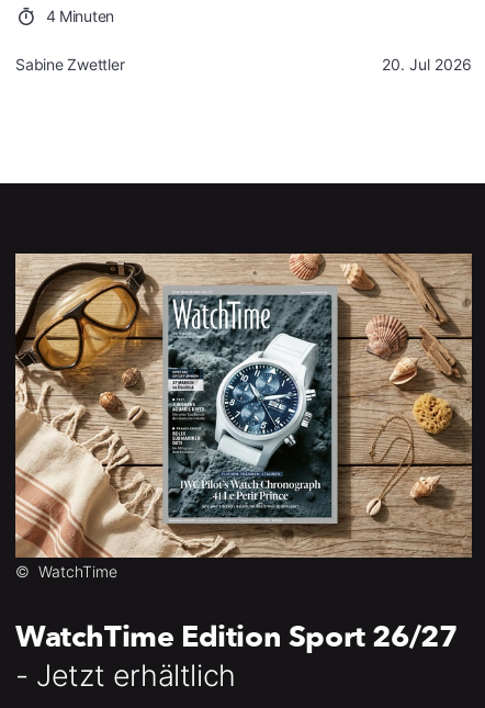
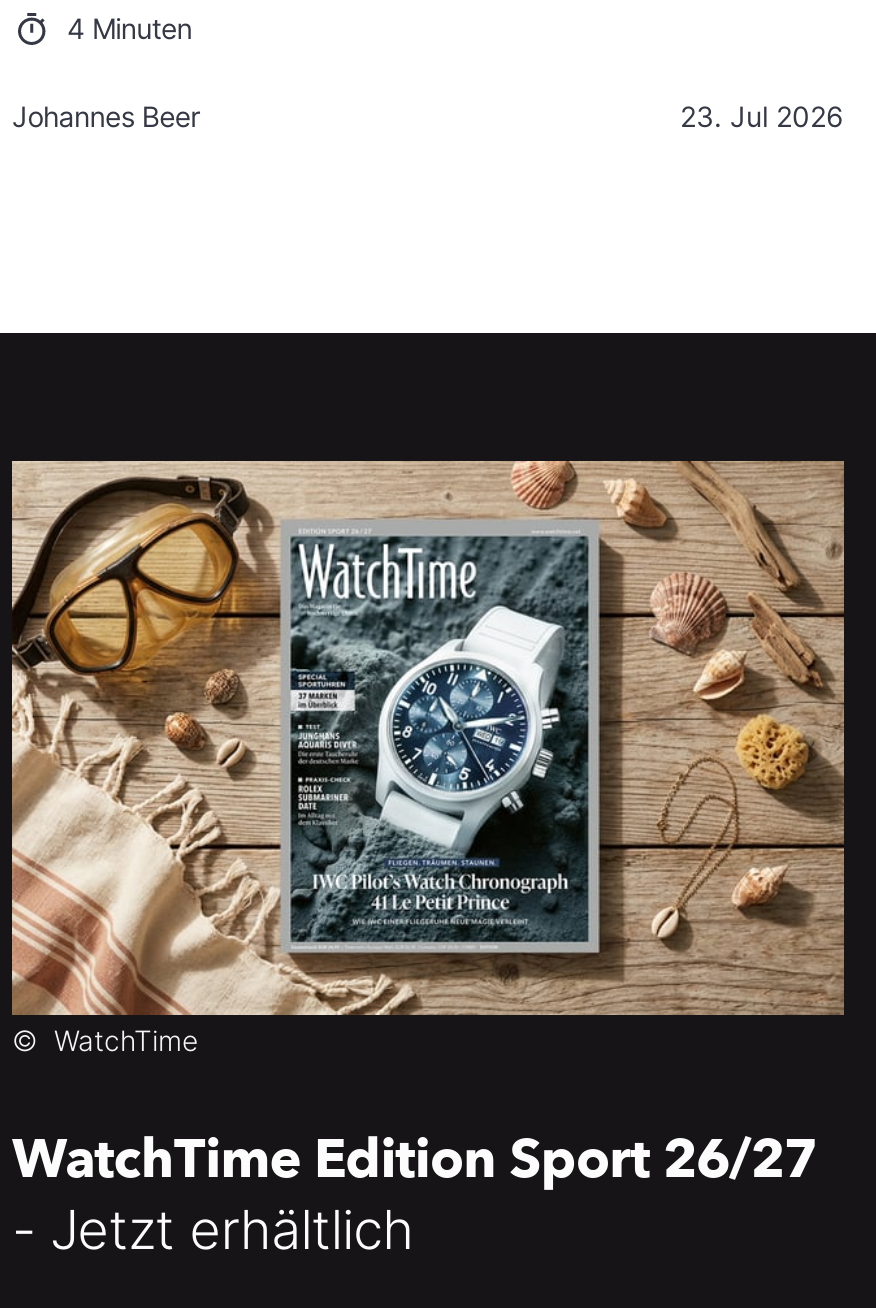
- Sabine Zwettler
- 20. Jul 2026
+ Johannes Beer
+ 23. Jul 2026
